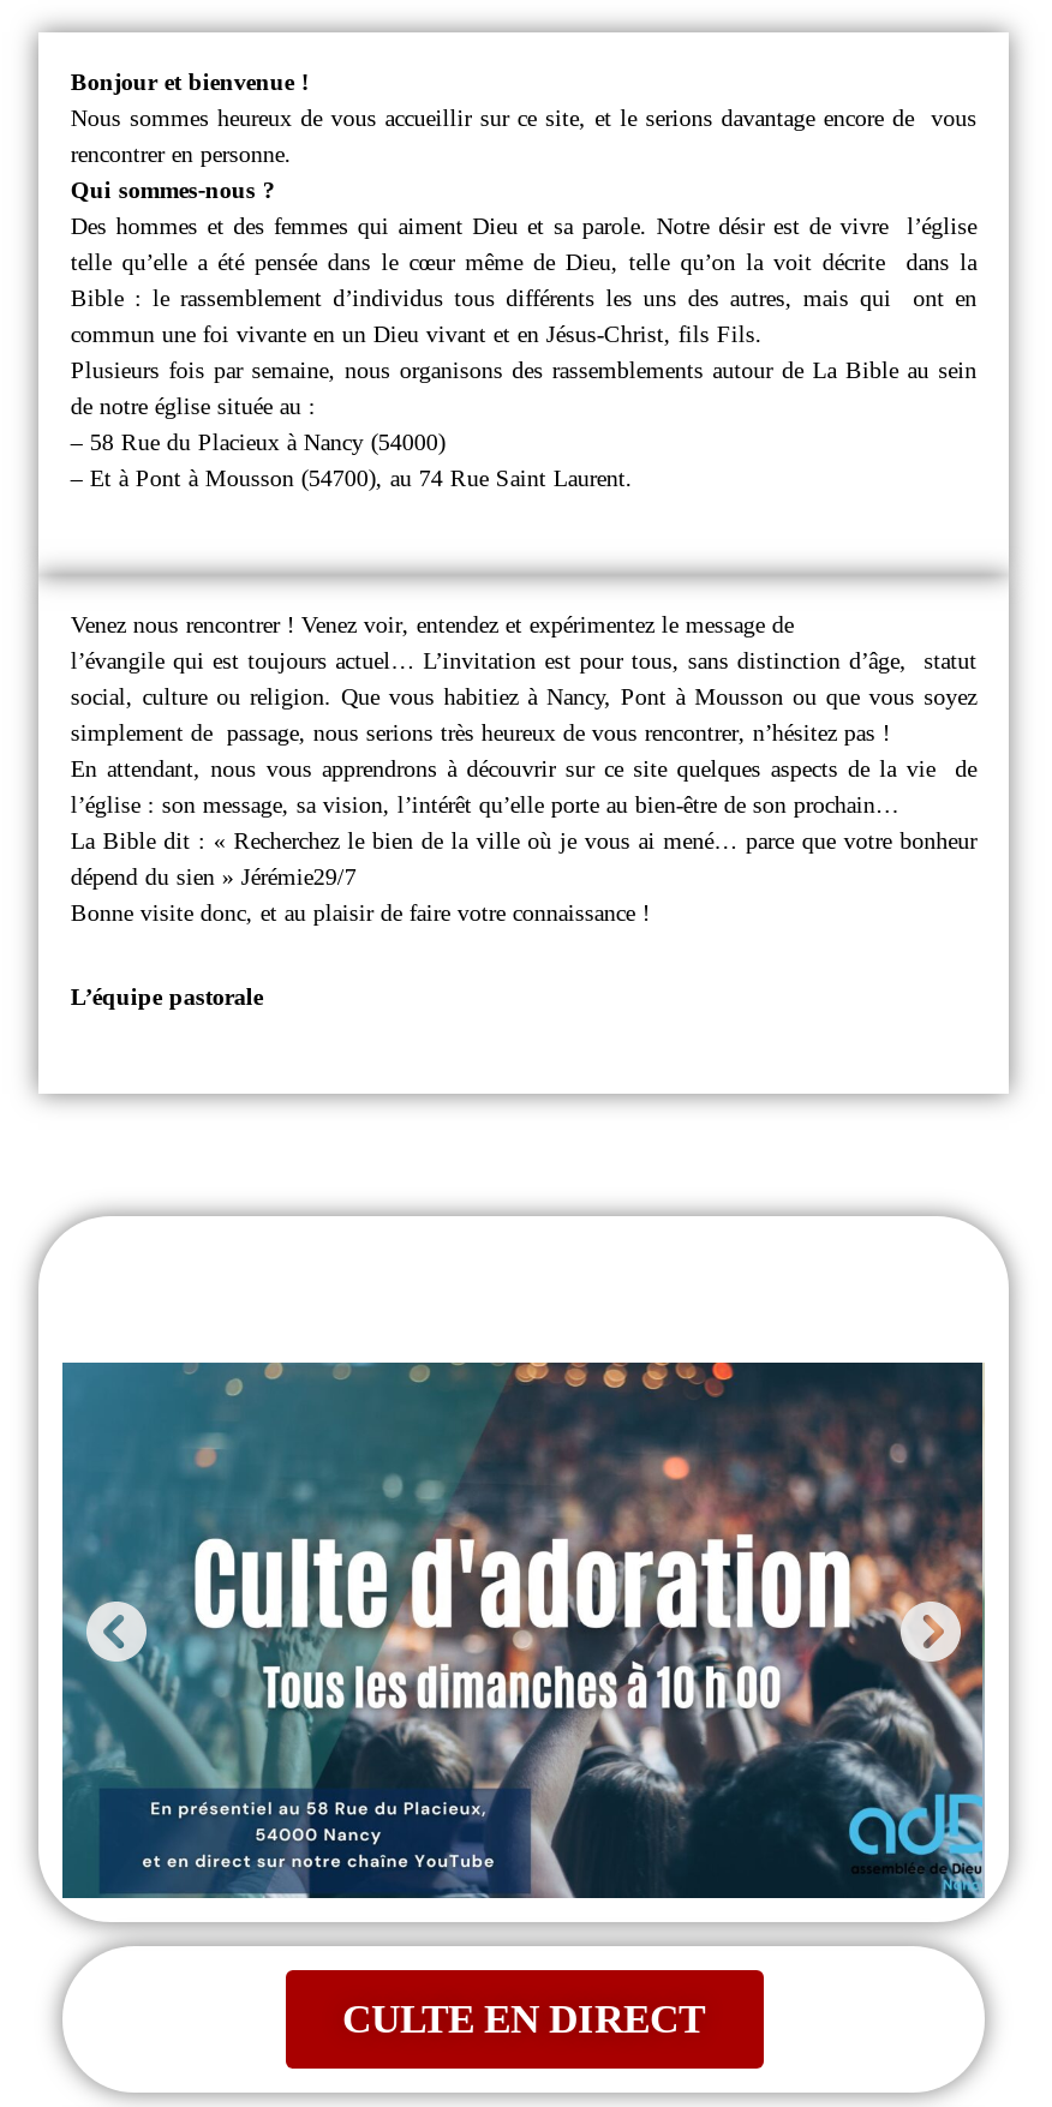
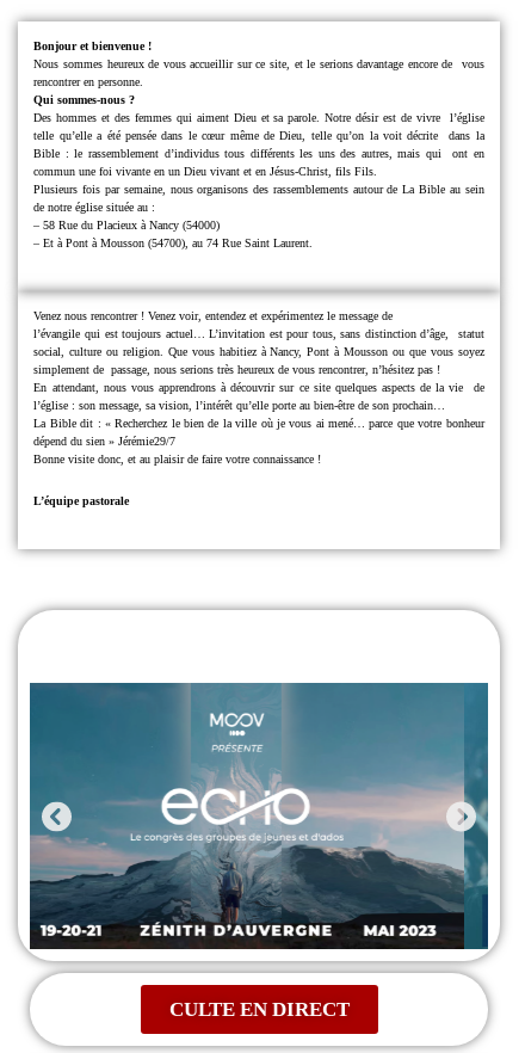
- [image]
+ [image]
